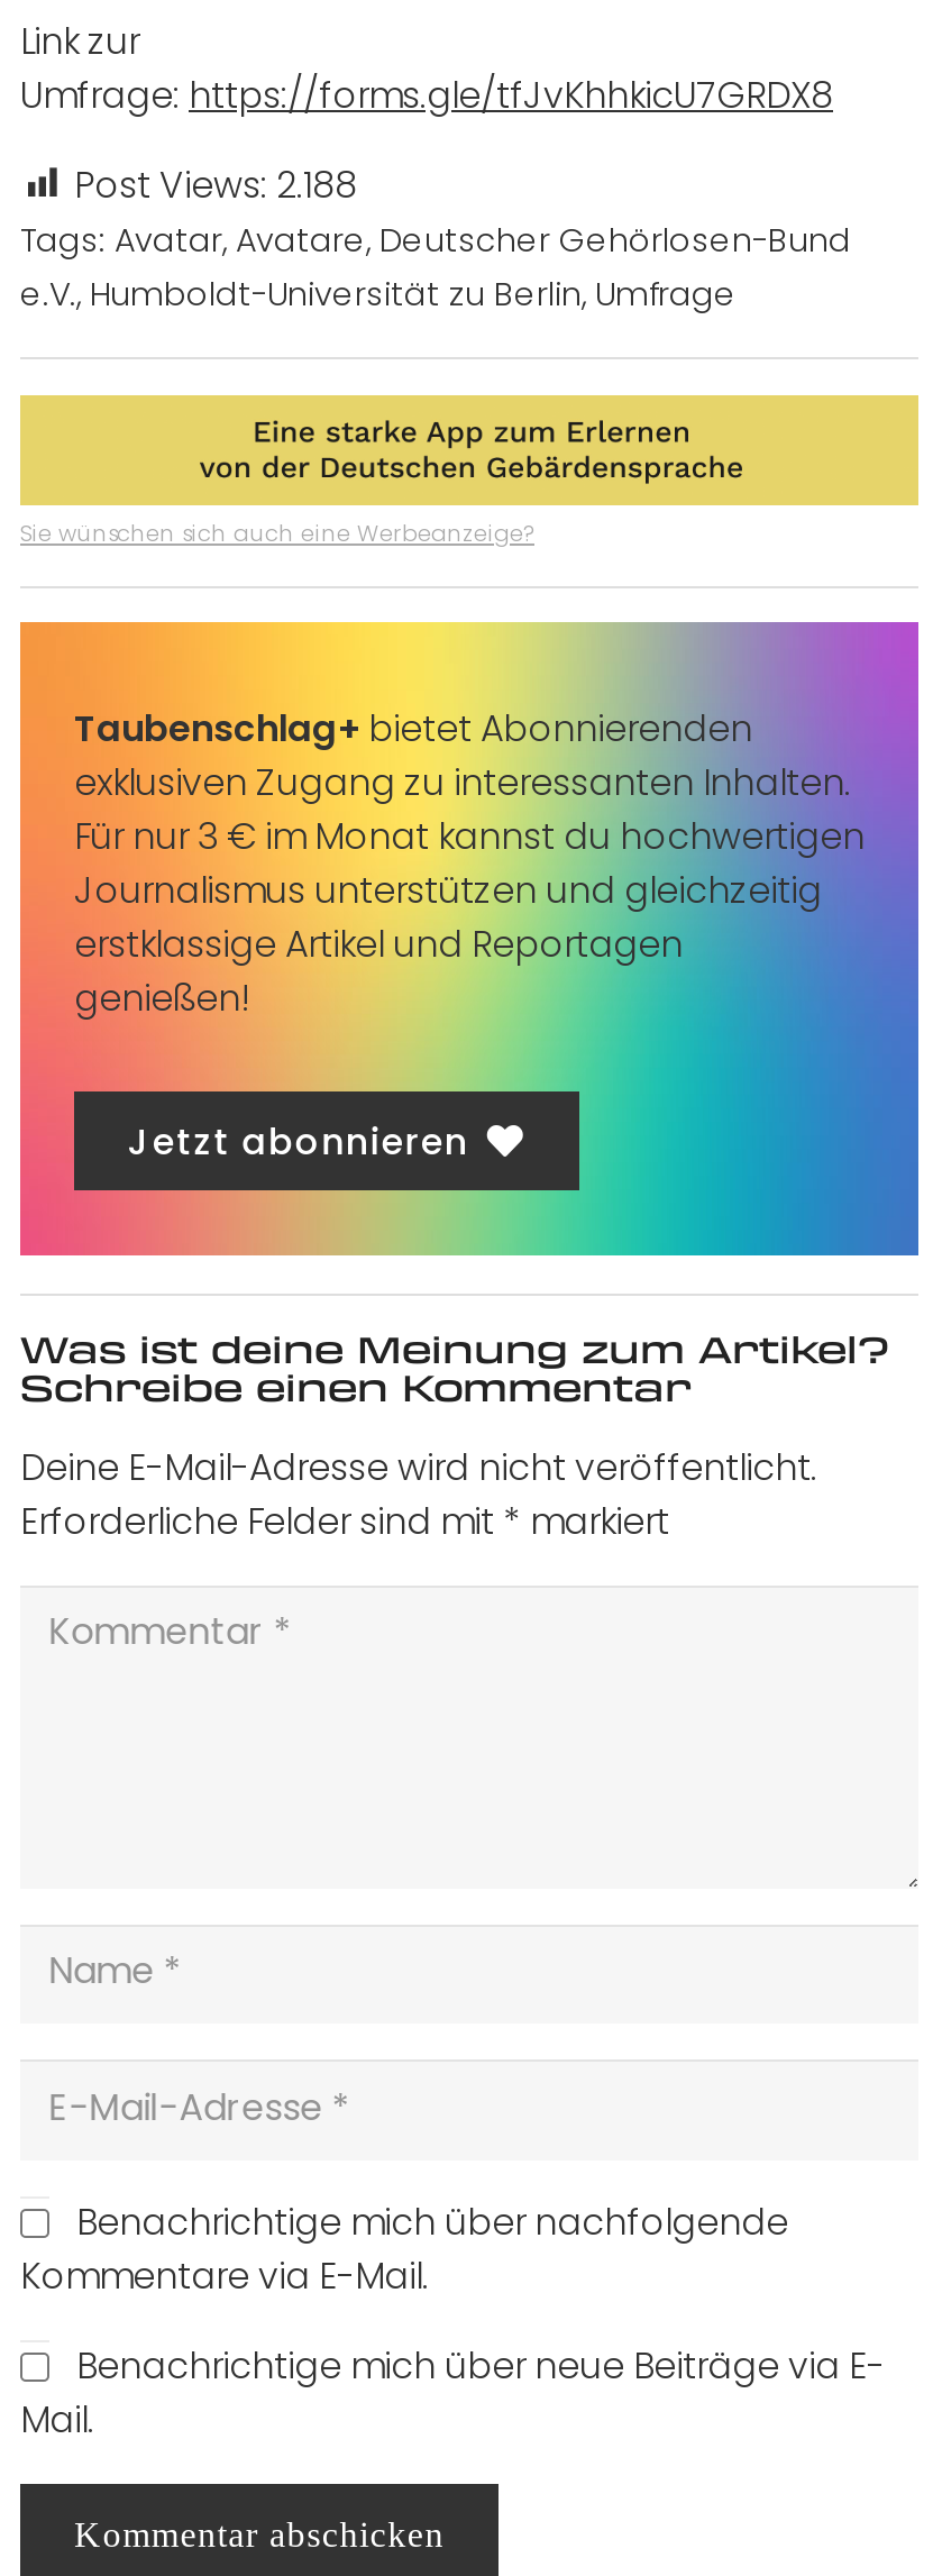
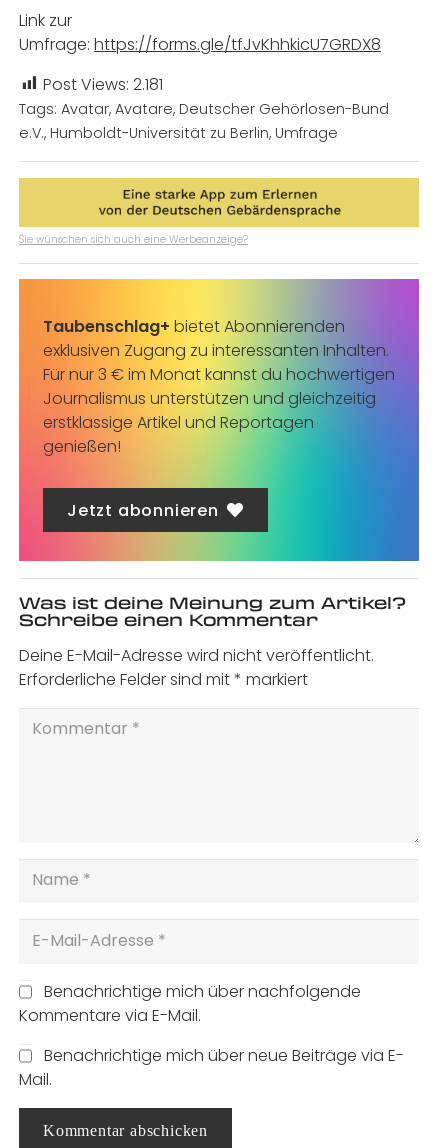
- Post Views: 2.188
+ Post Views: 2.181
